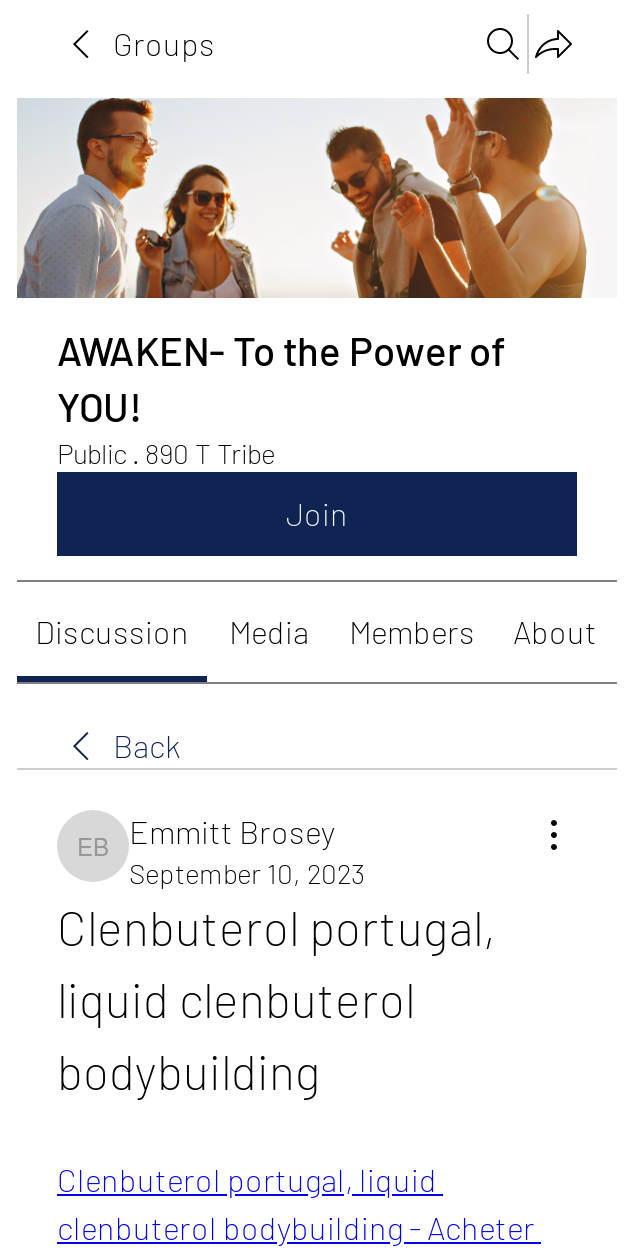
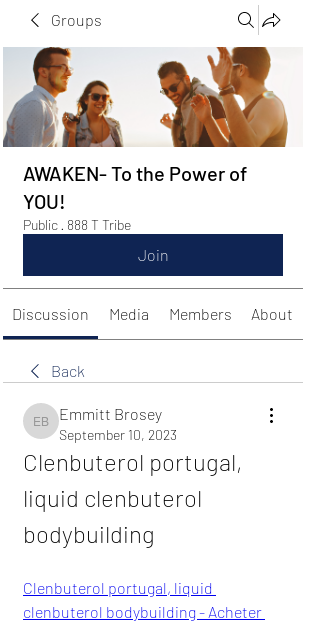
- Public 890 T Tribe
+ Public 888 T Tribe
